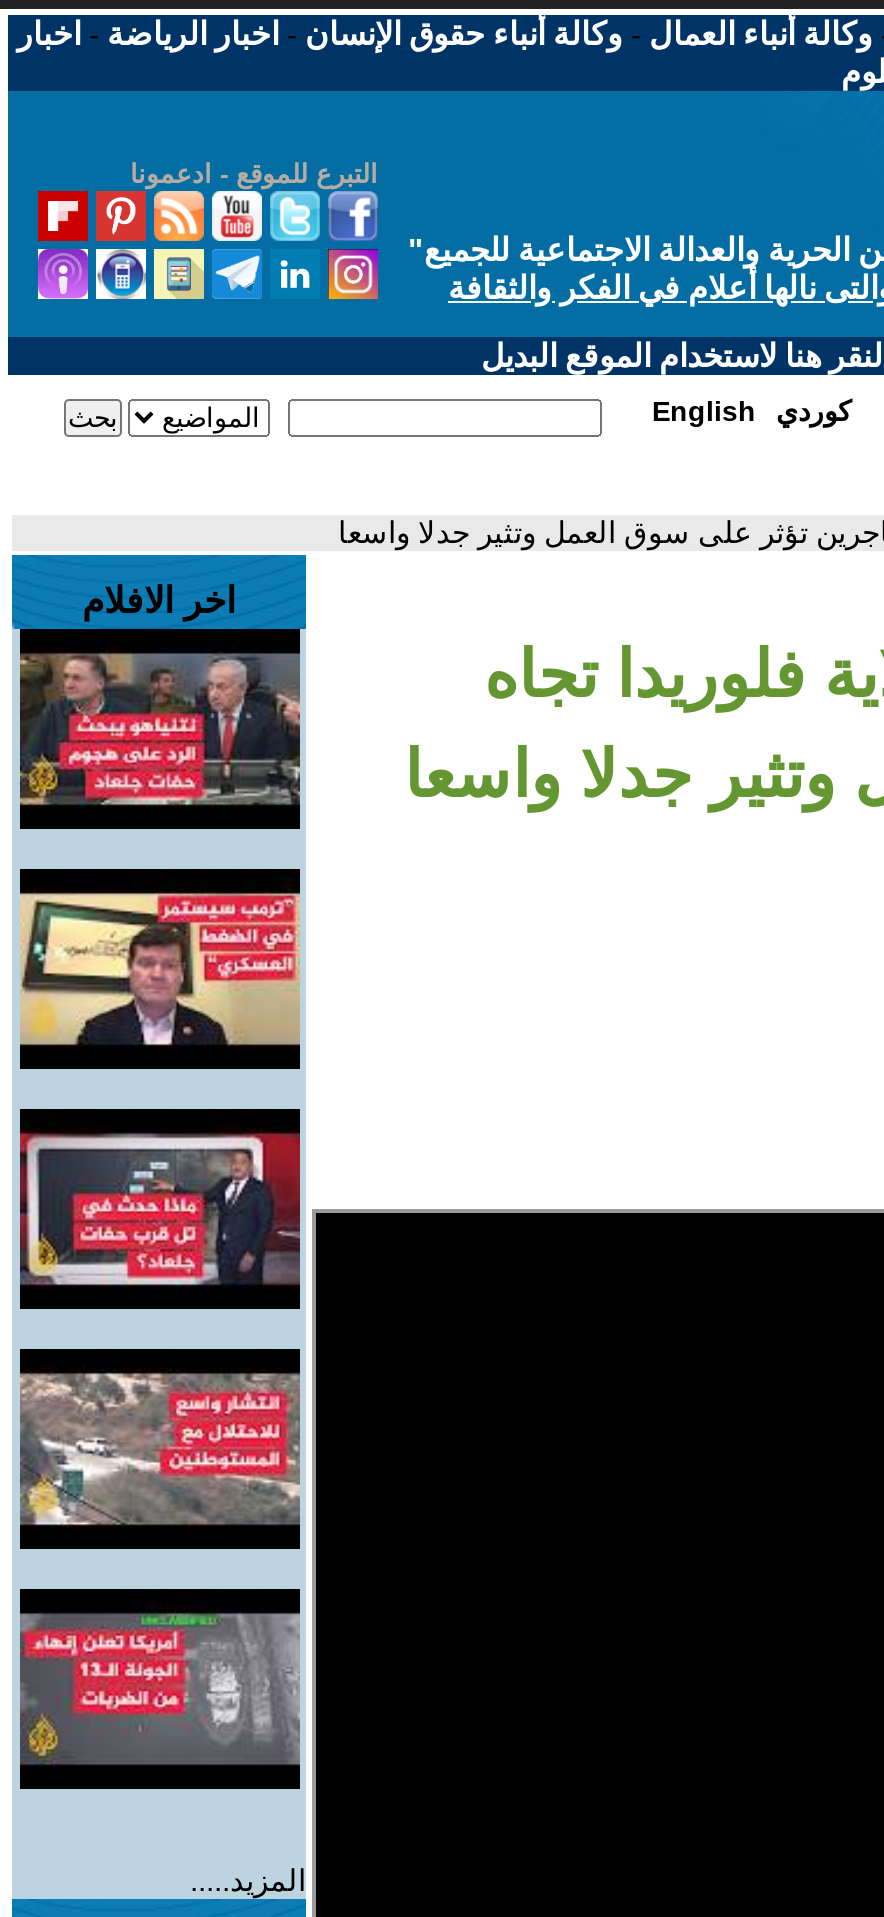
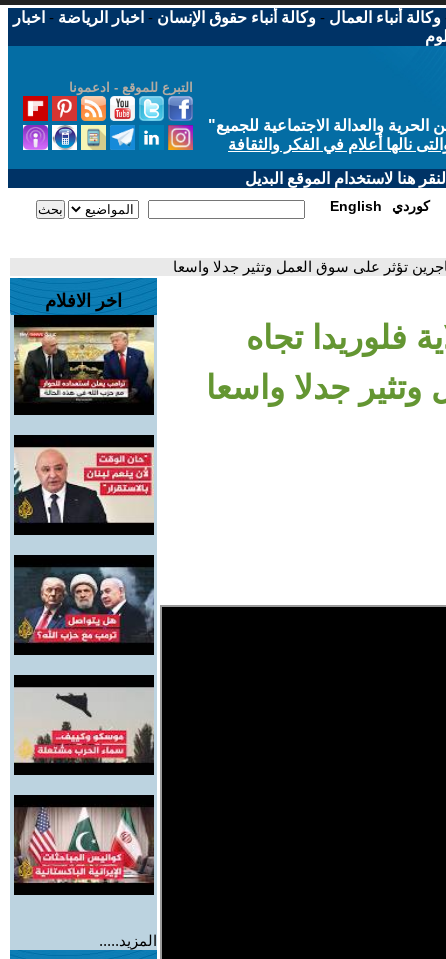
- [image]
+ [image]

- [image]
+ [image]

- [image]
+ [image]

- [image]
+ [image]

- [image]
+ [image]
